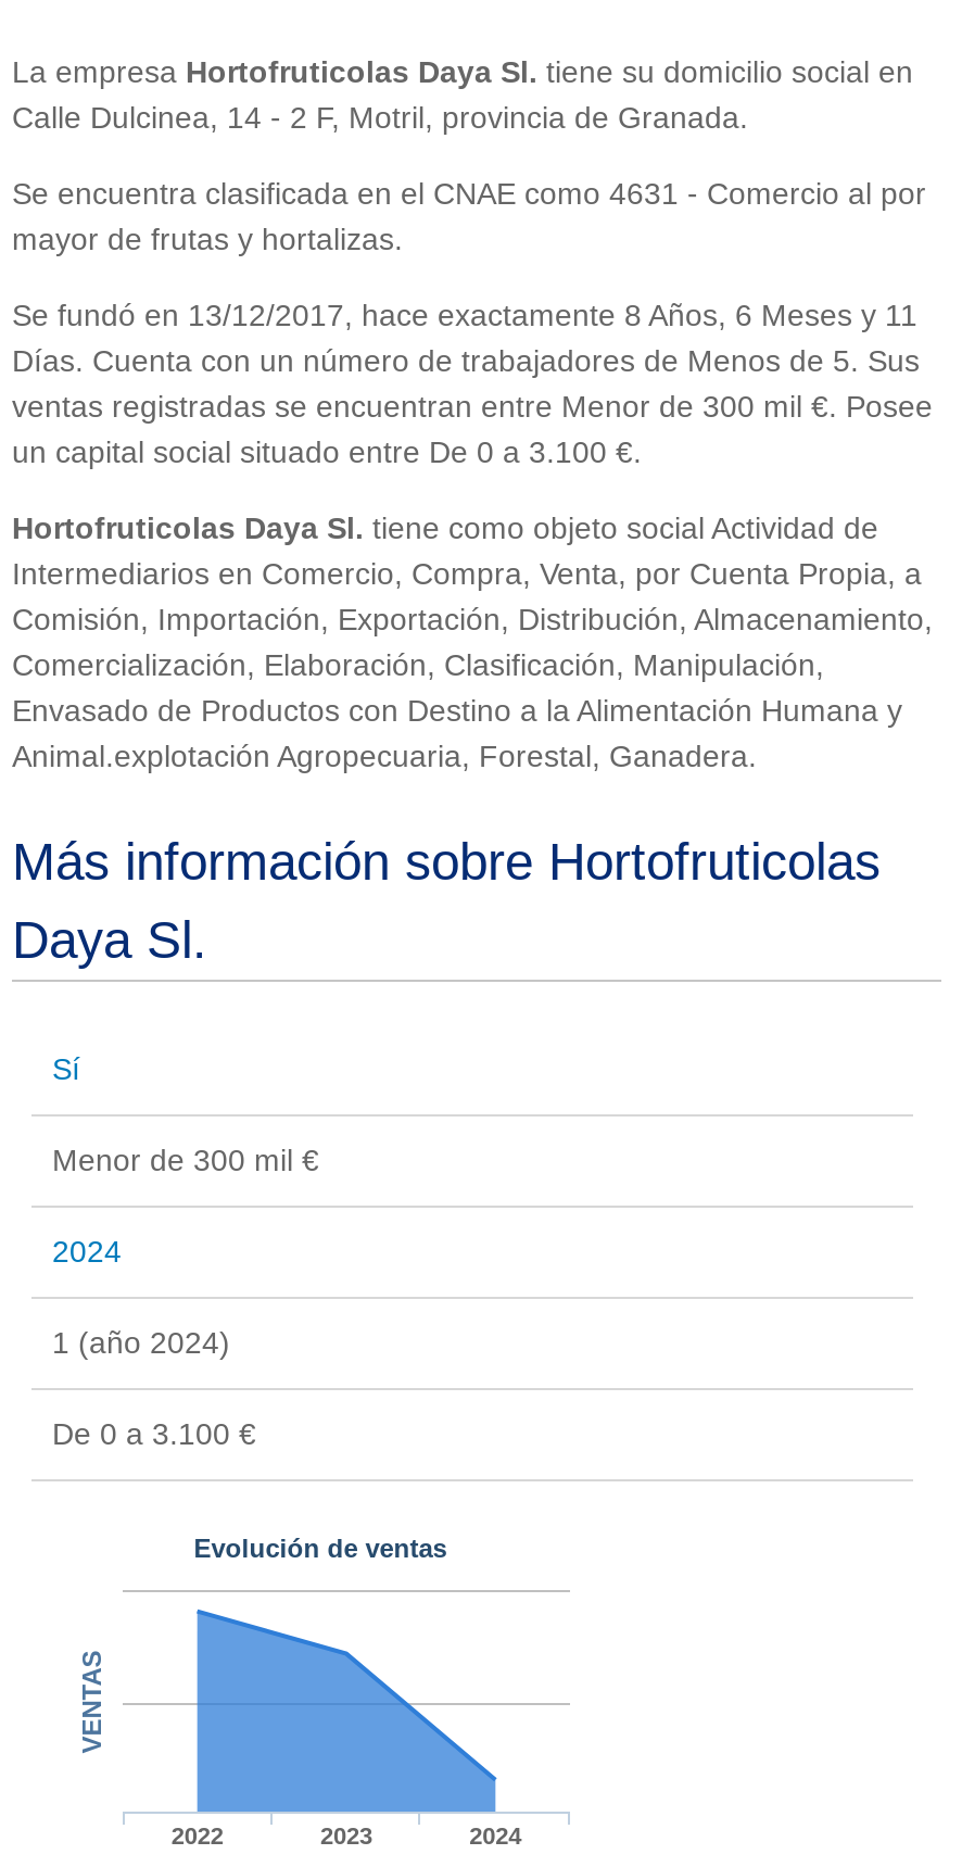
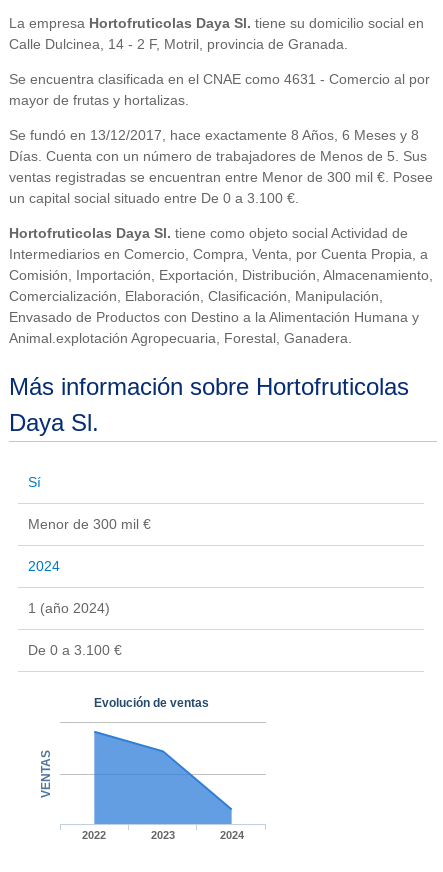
- Se fundó en 13/12/2017, hace exactamente 8 Años, 6 Meses y 11
+ Se fundó en 13/12/2017, hace exactamente 8 Años, 6 Meses y 8
